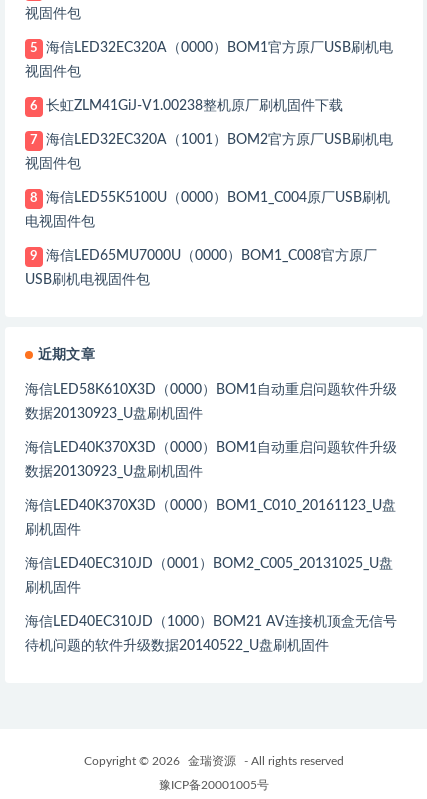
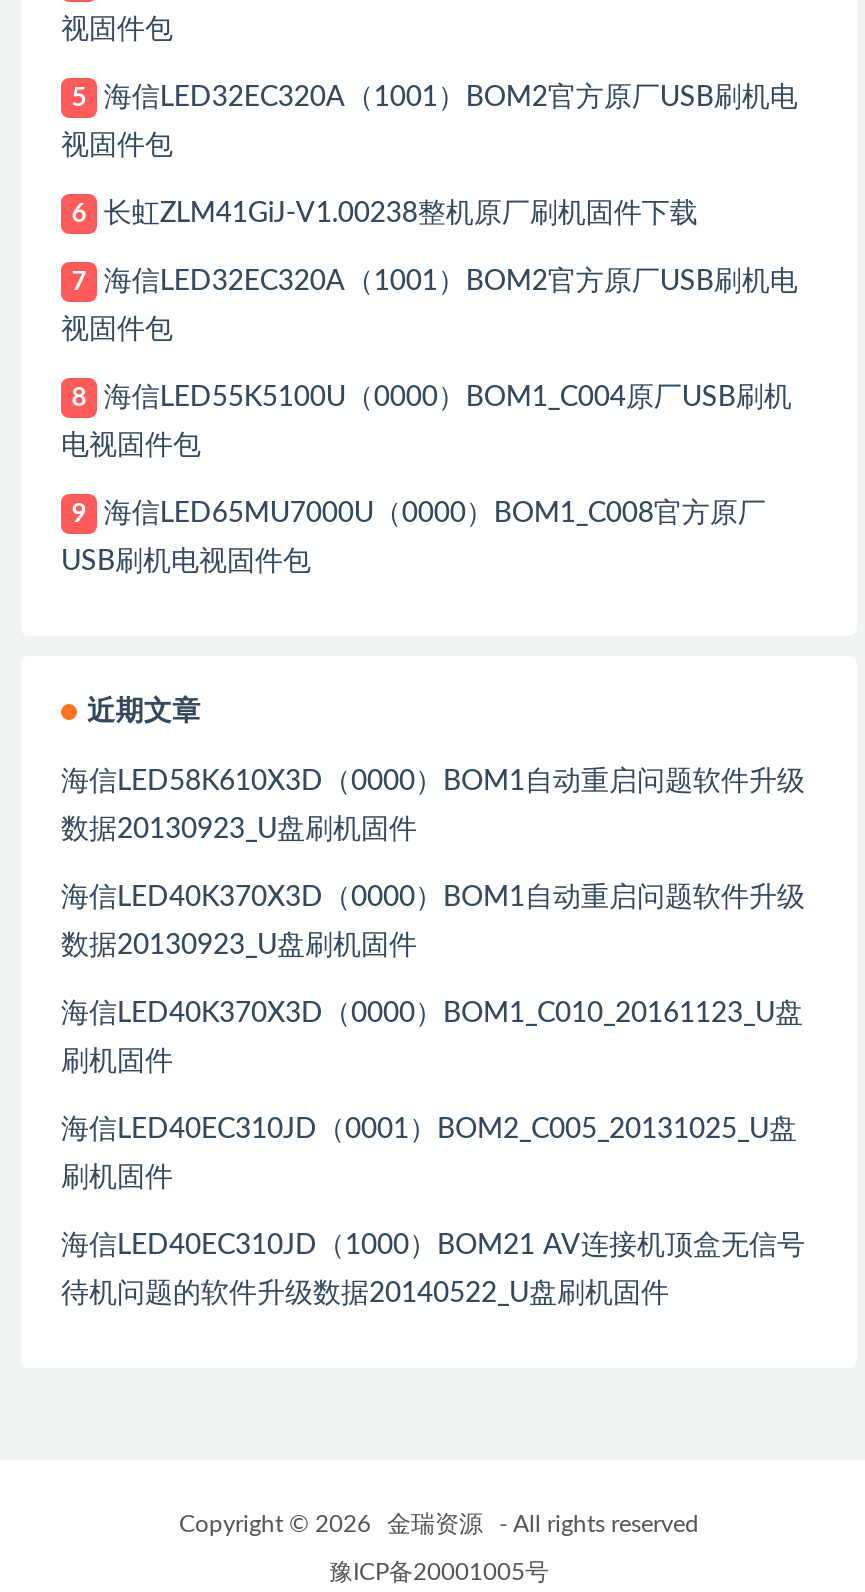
- 海信LED32EC320A（0000）BOM1官方原厂USB刷机电
+ 海信LED32EC320A（1001）BOM2官方原厂USB刷机电
